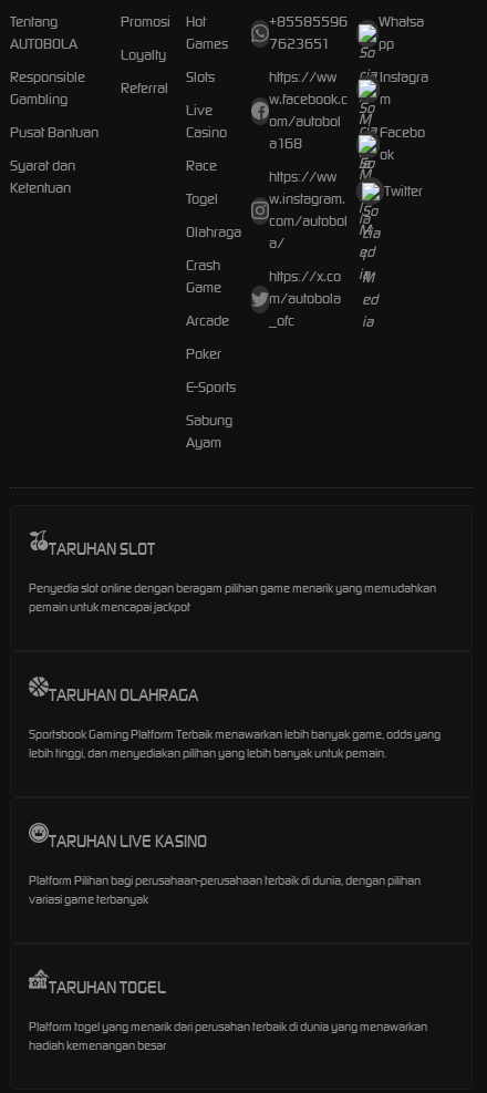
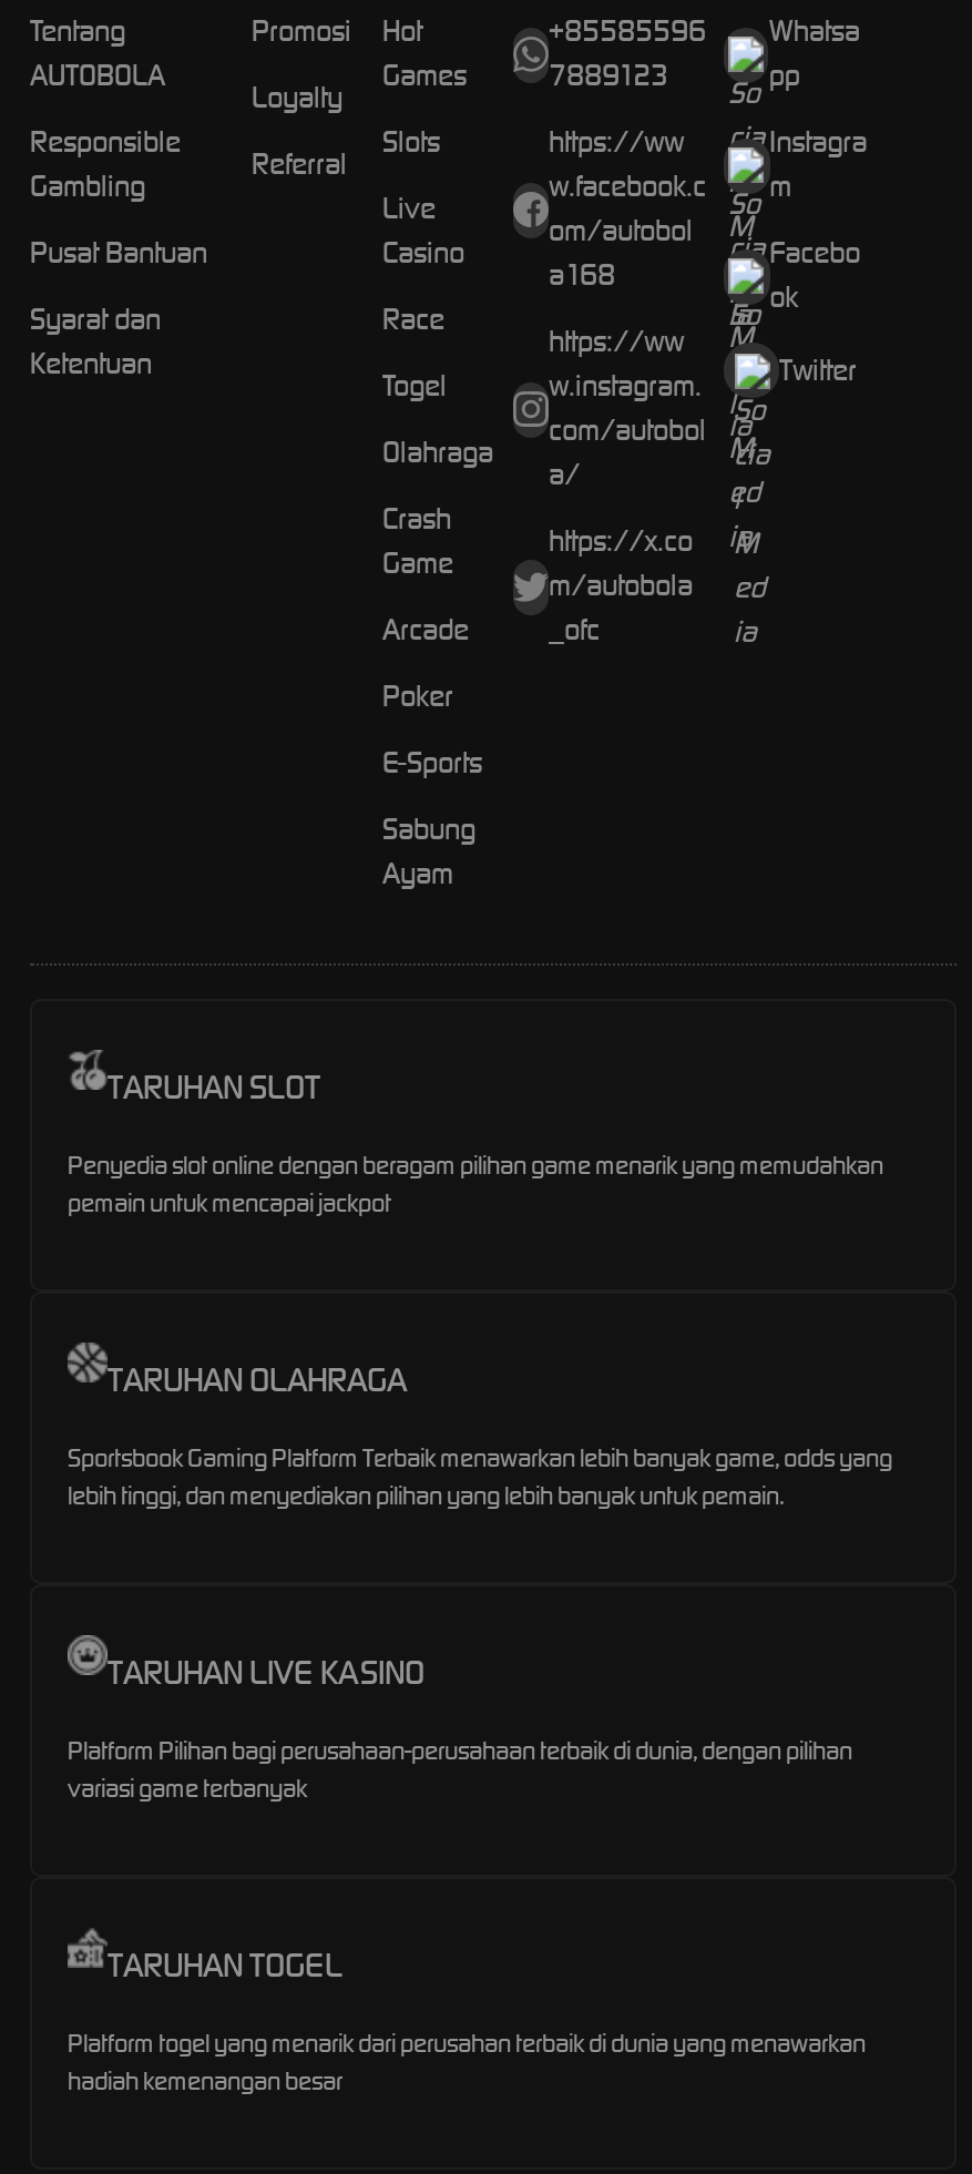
- 7623651
+ 7889123
